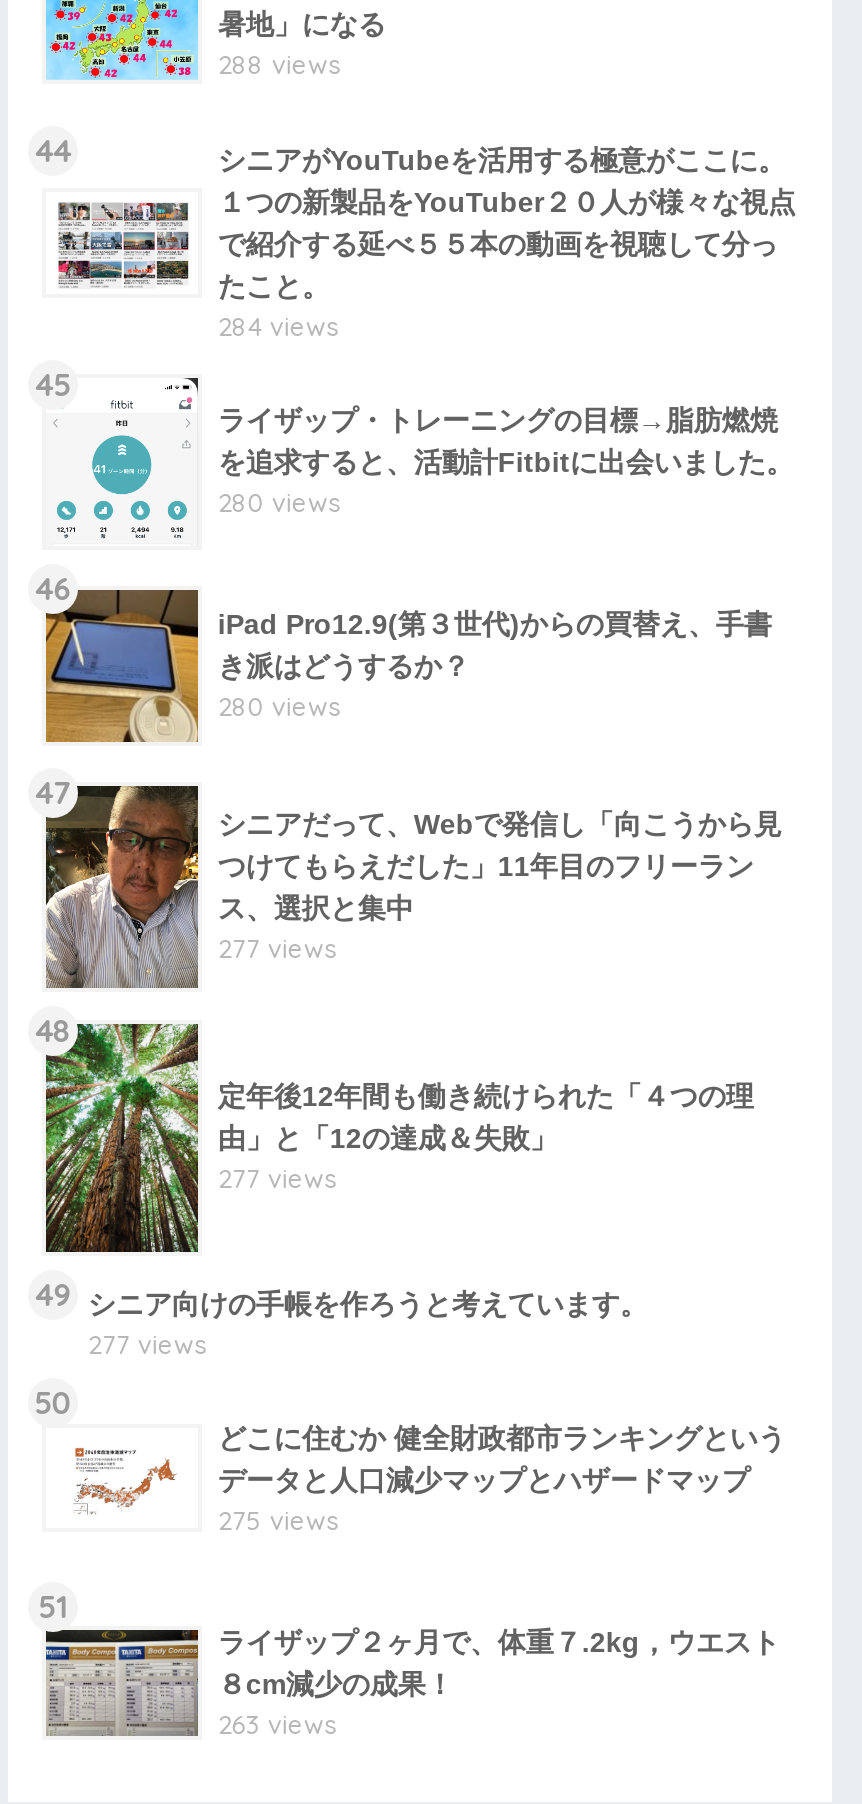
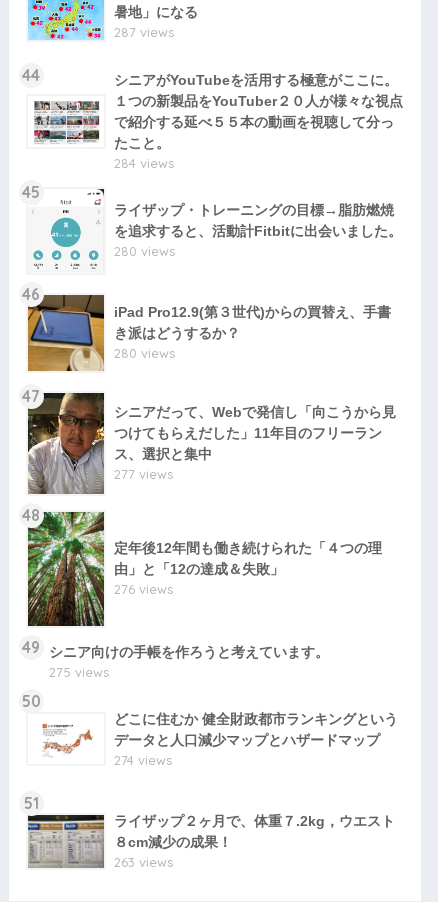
- 288 views
+ 287 views

- 277 views
+ 276 views

- 277 views
+ 275 views

- 275 views
+ 274 views
